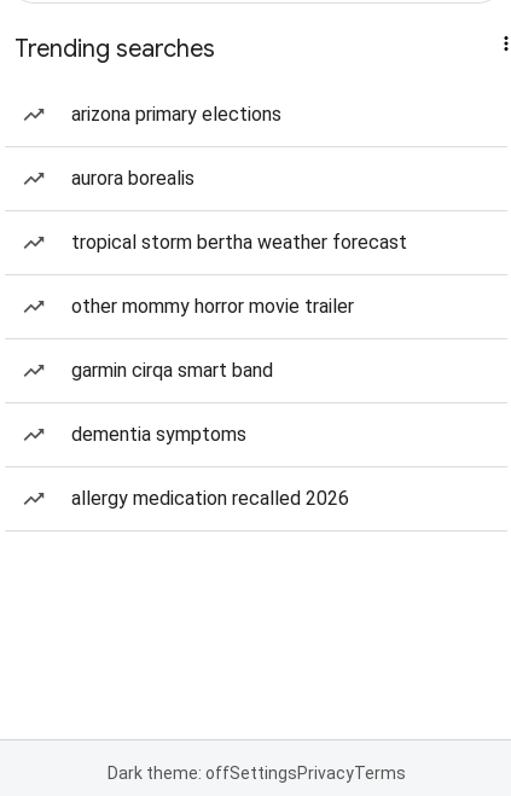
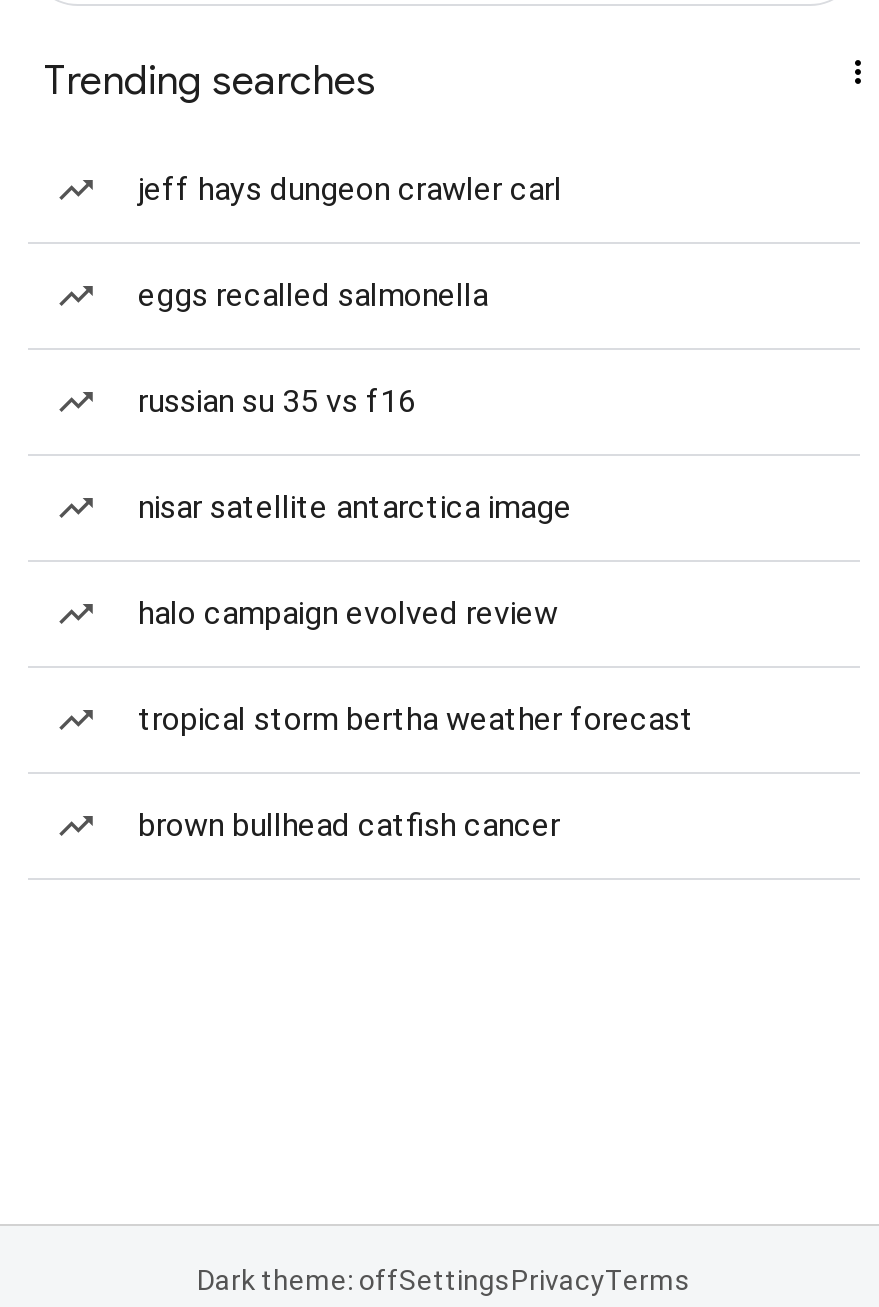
- arizona primary elections
- aurora borealis
+ jeff hays dungeon crawler carl
+ eggs recalled salmonella
+ russian su 35 vs f16
+ nisar satellite antarctica image
+ halo campaign evolved review

moved down: tropical storm bertha weather forecast

- other mommy horror movie trailer
- garmin cirqa smart band
- dementia symptoms
- allergy medication recalled 2026
+ brown bullhead catfish cancer
